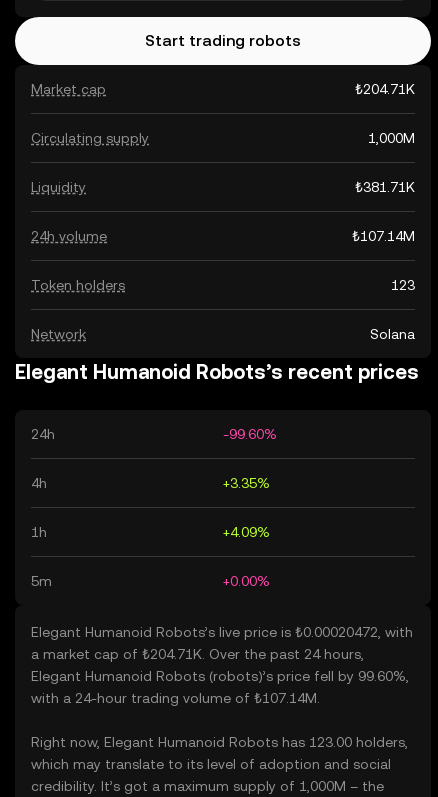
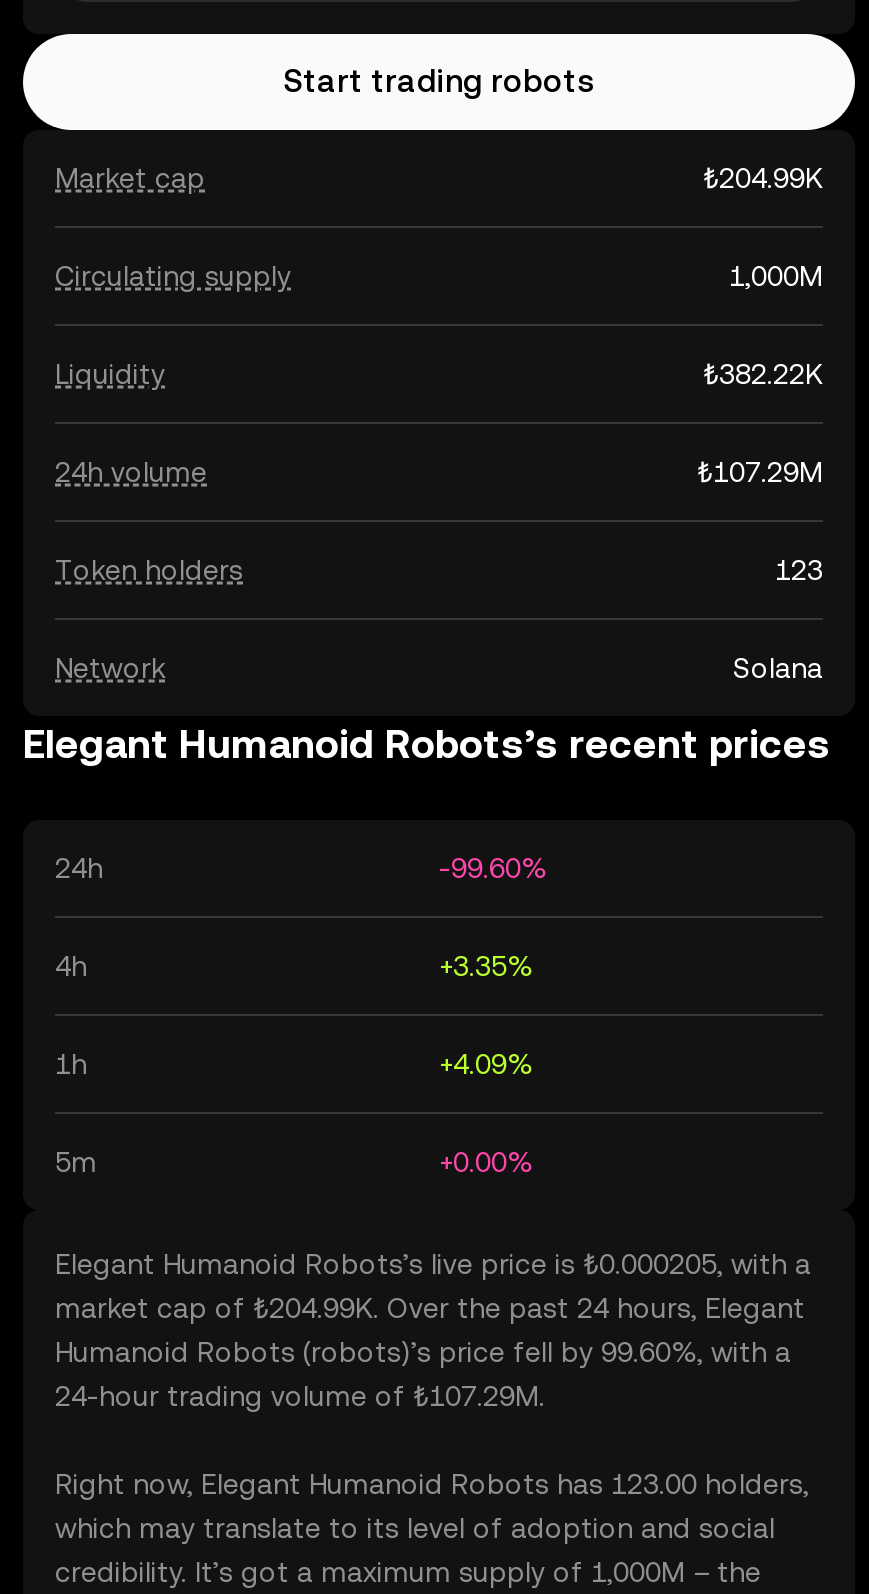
- ₺204.71K
+ ₺204.99K

- ₺381.71K
+ ₺382.22K

- ₺107.14M
+ ₺107.29M

- Elegant Humanoid Robots’s live price is ₺0.00020472, with
- a market cap of ₺204.71K. Over the past 24 hours,
- Elegant Humanoid Robots (robots)’s price fell by 99.60%,
- with a 24-hour trading volume of ₺107.14M.
+ Elegant Humanoid Robots’s live price is ₺0.000205, with a
+ market cap of ₺204.99K. Over the past 24 hours, Elegant
+ Humanoid Robots (robots)’s price fell by 99.60%, with a
+ 24-hour trading volume of ₺107.29M.
